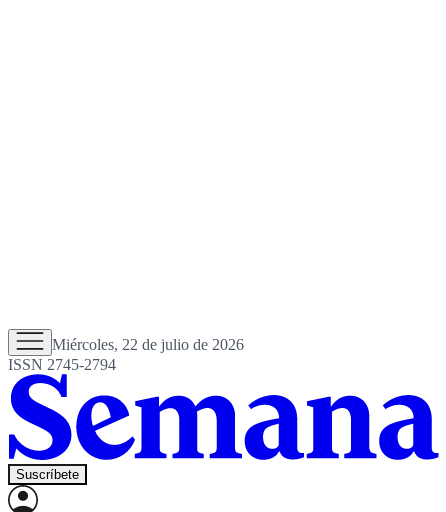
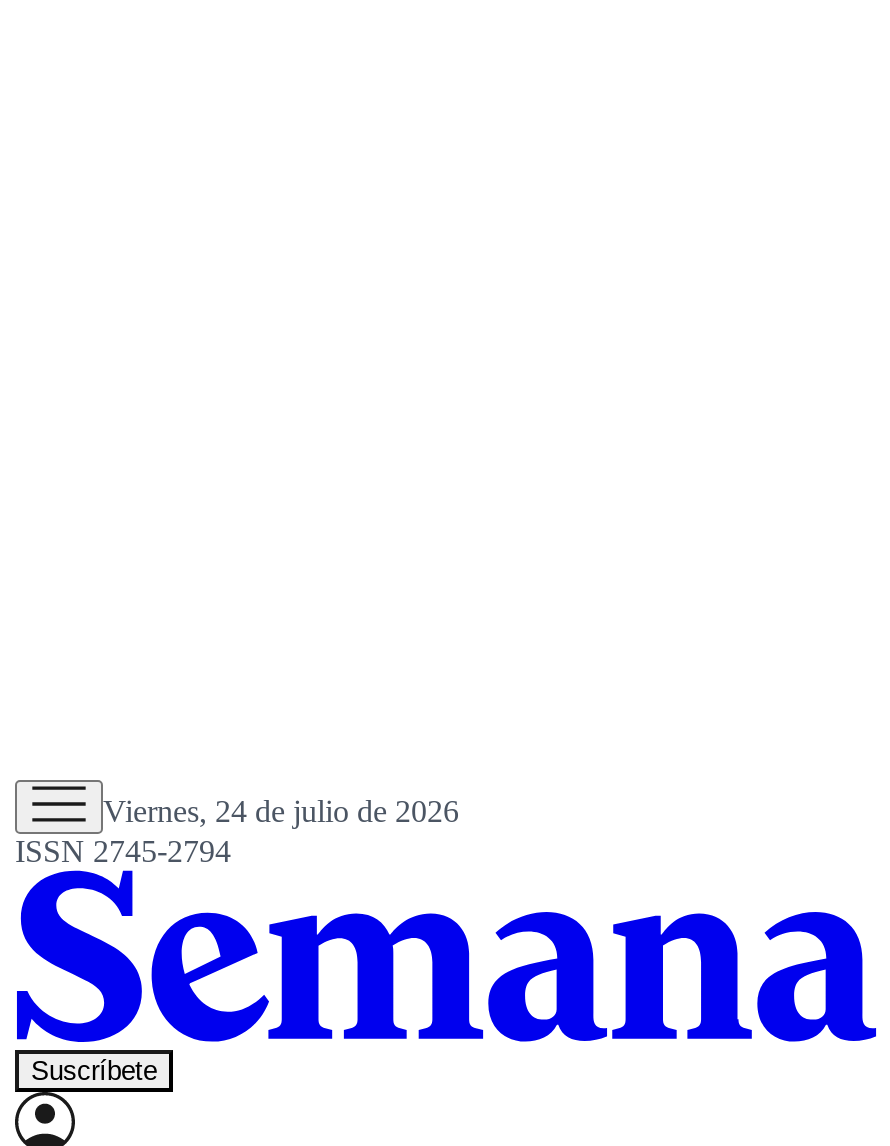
- Miércoles, 22 de julio de 2026
+ Viernes, 24 de julio de 2026
